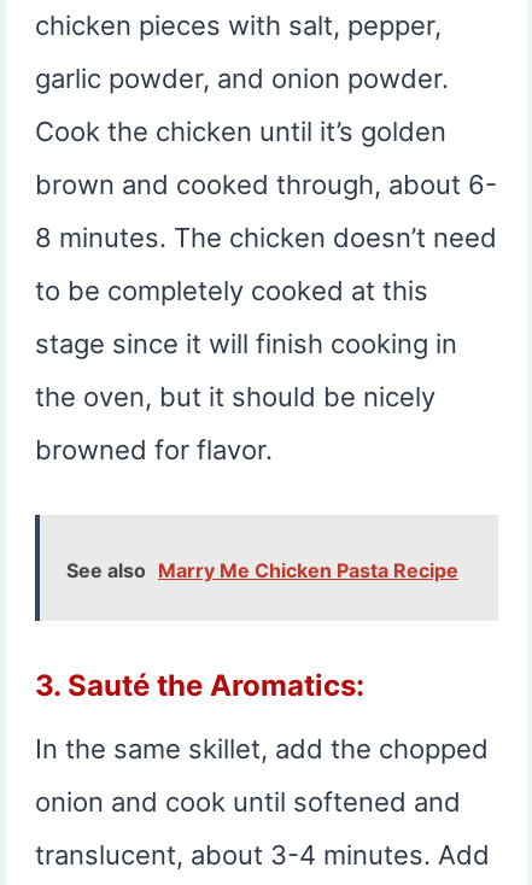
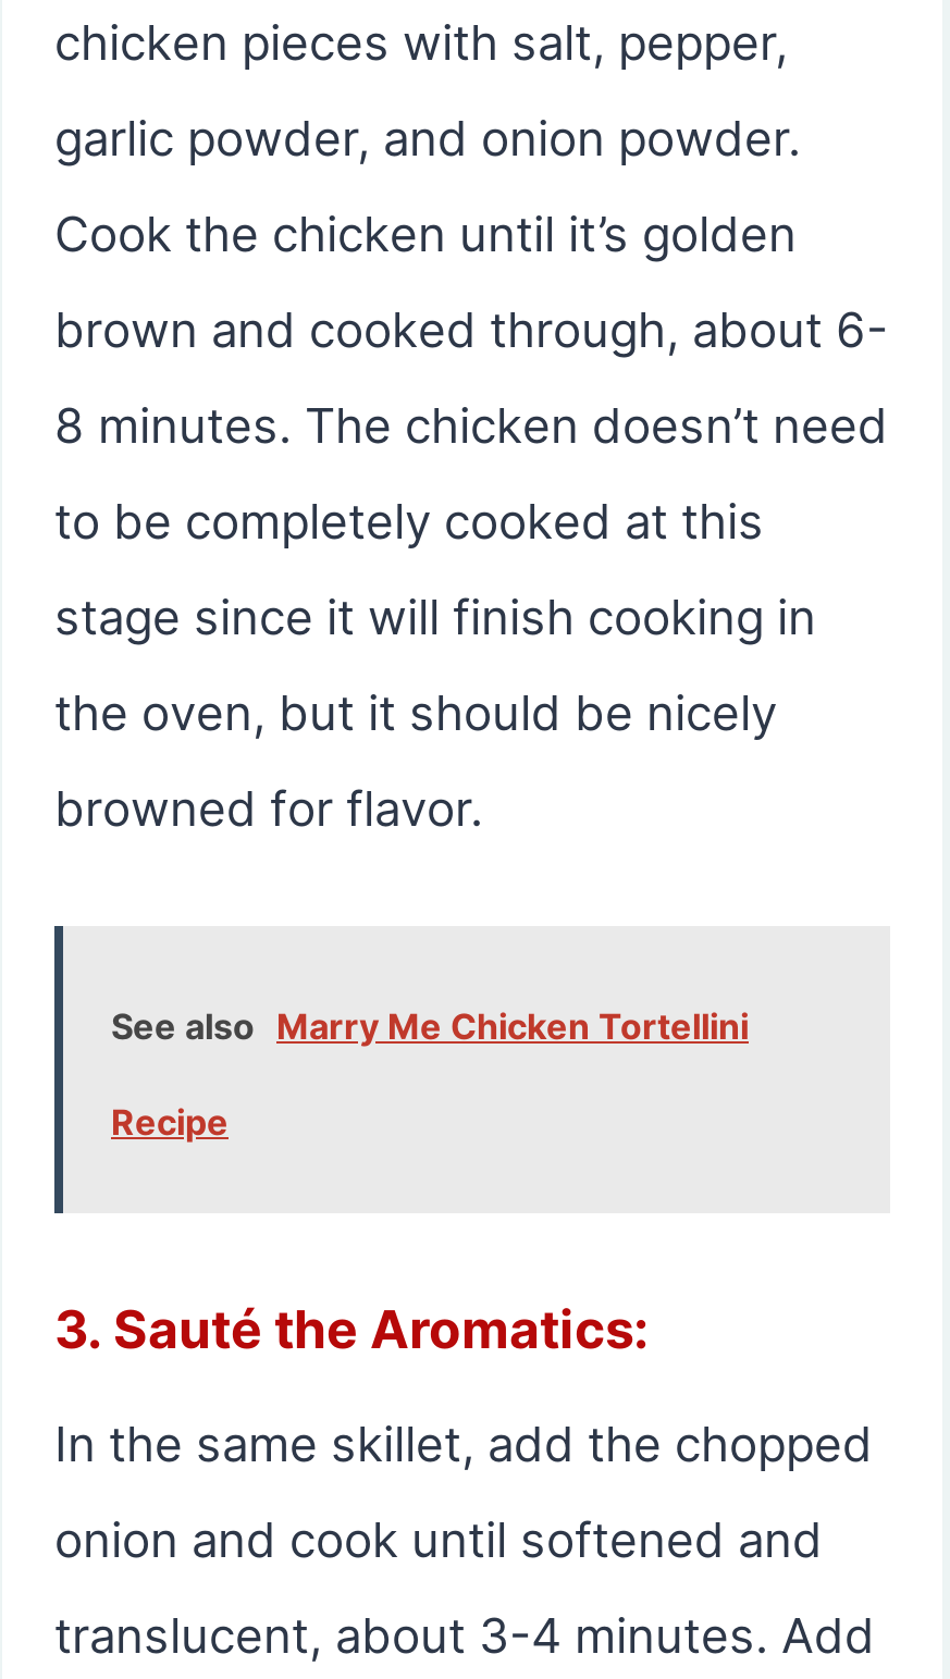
- See also Marry Me Chicken Pasta Recipe
+ See also Marry Me Chicken Tortellini
+ Recipe
